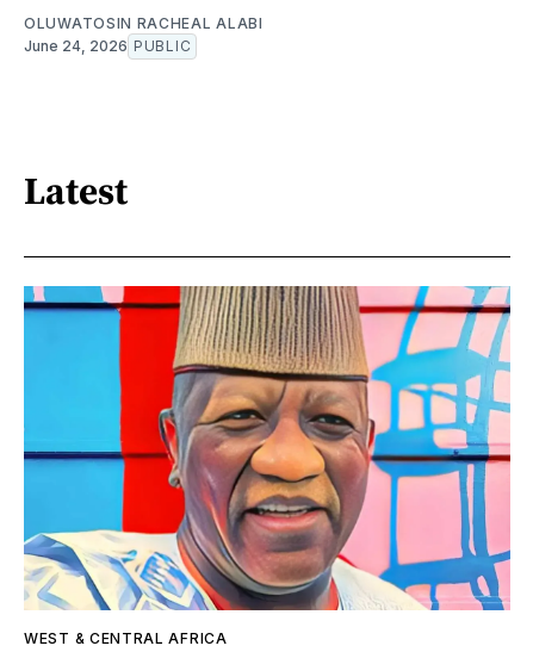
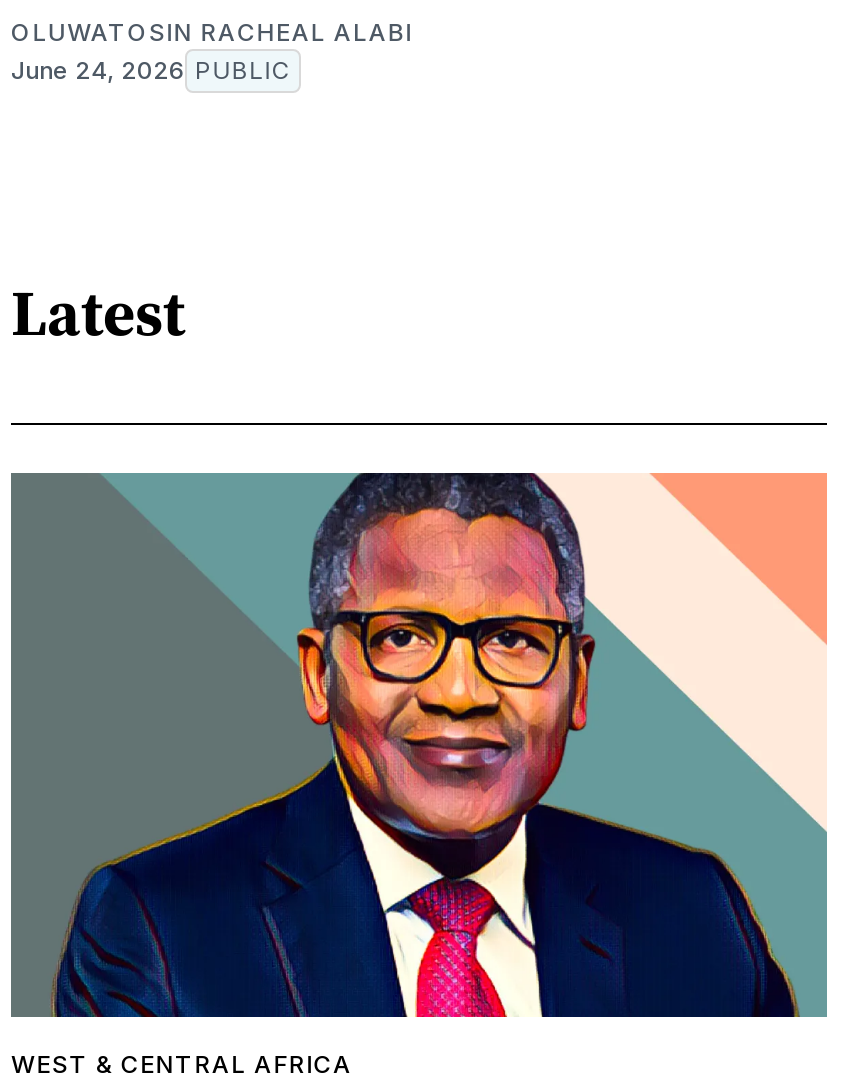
- [image]
+ [image]
